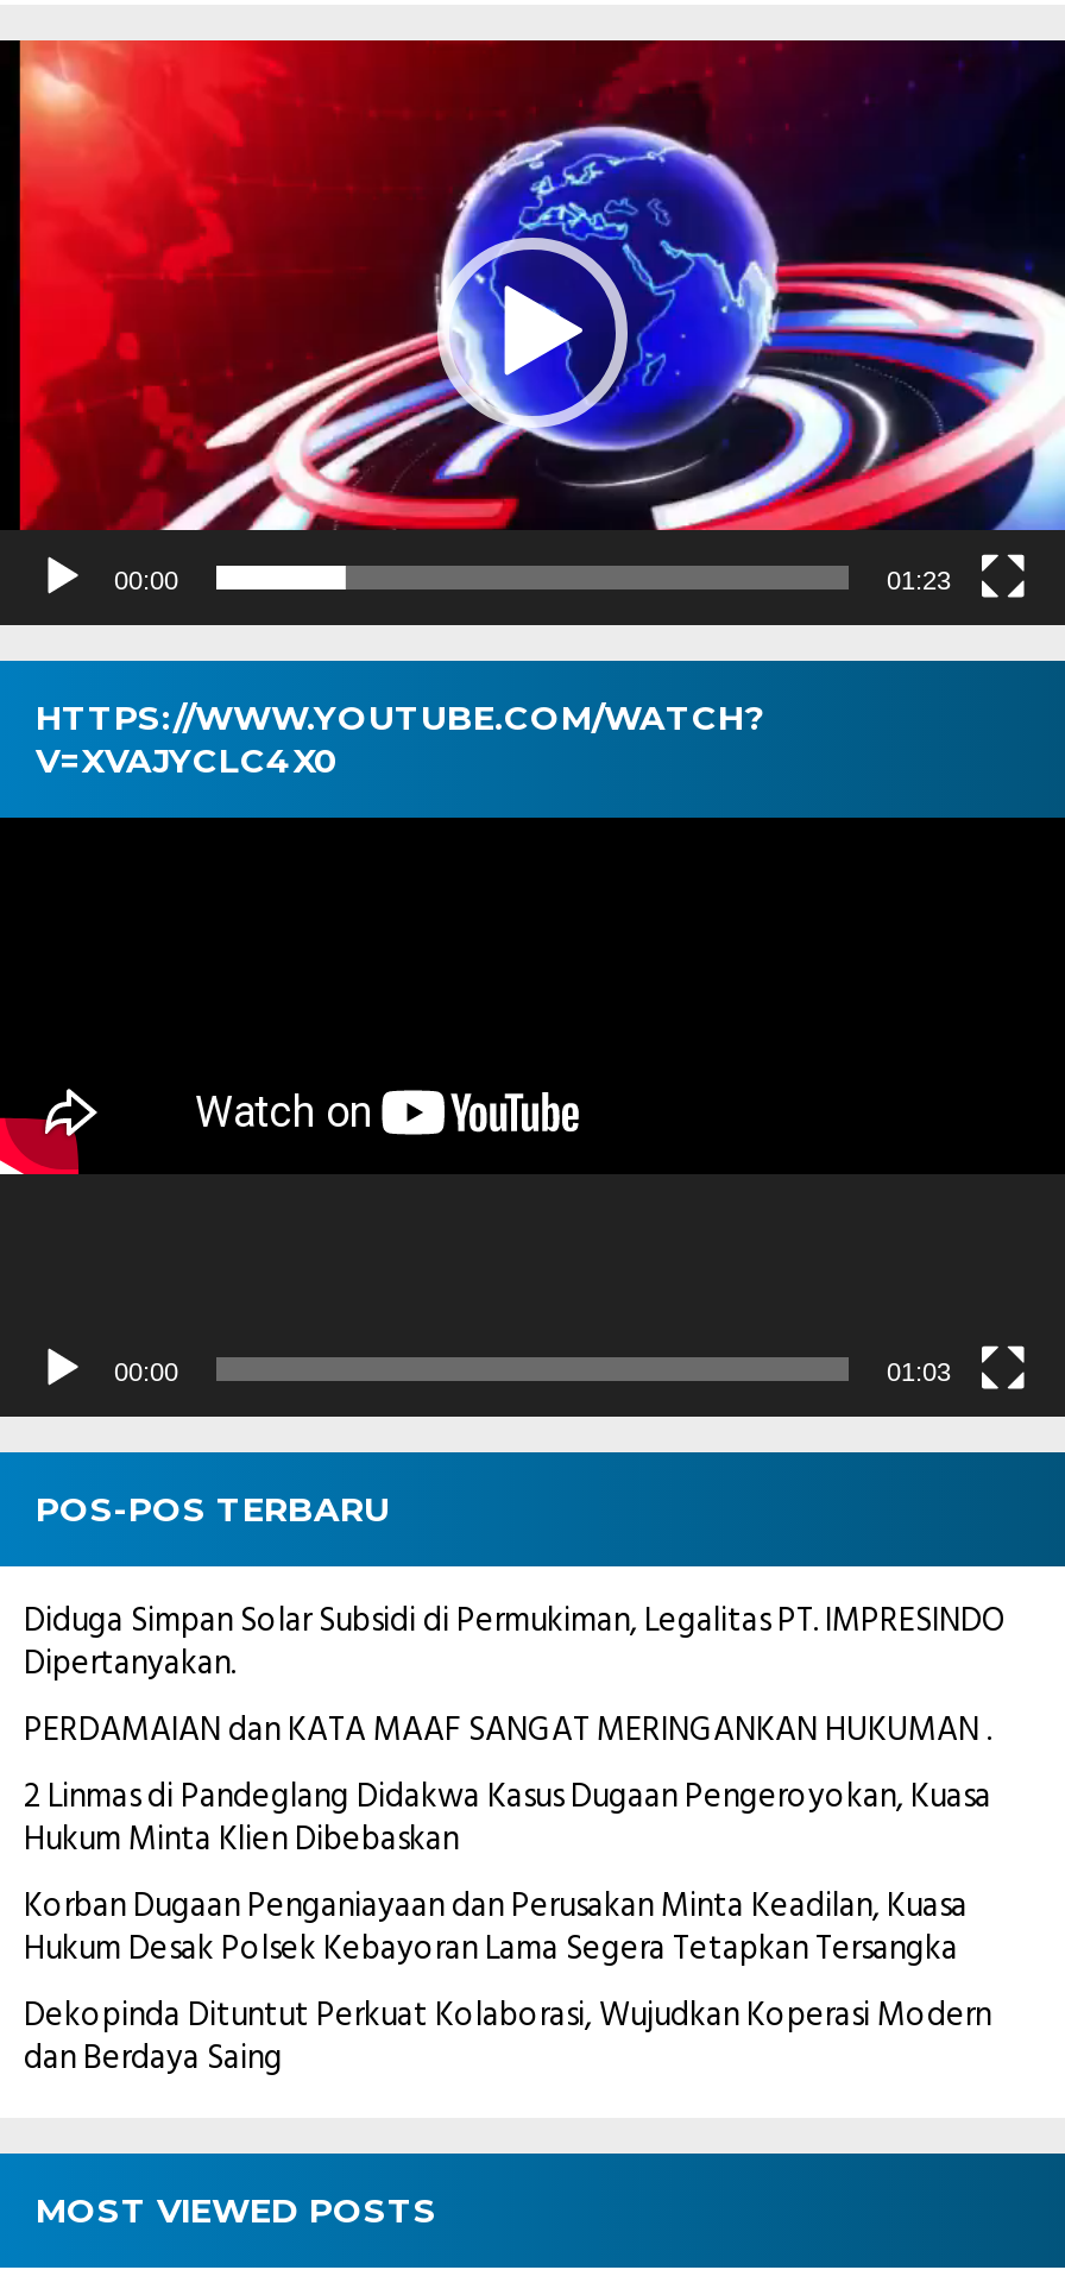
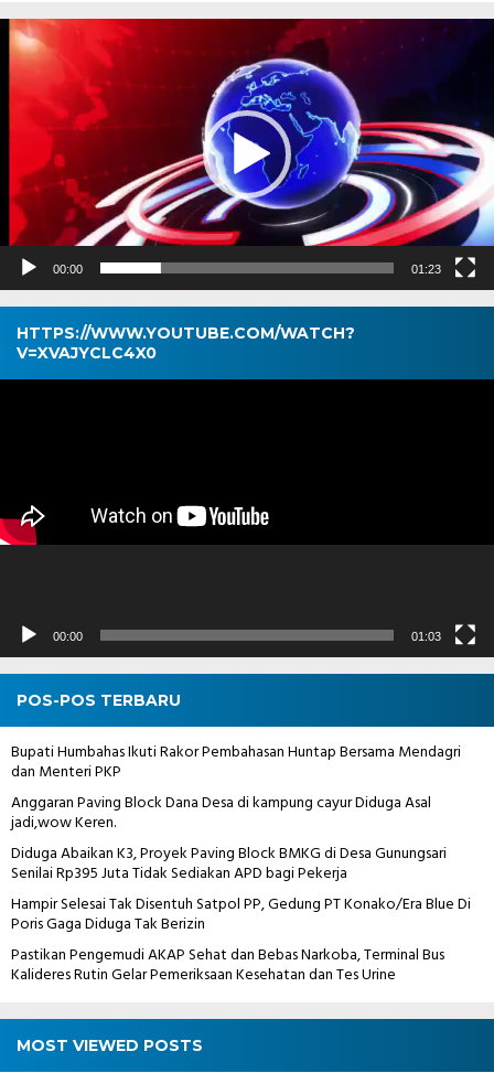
- Diduga Simpan Solar Subsidi di Permukiman, Legalitas PT. IMPRESINDO
- Dipertanyakan.
- PERDAMAIAN dan KATA MAAF SANGAT MERINGANKAN HUKUMAN .
- 2 Linmas di Pandeglang Didakwa Kasus Dugaan Pengeroyokan, Kuasa
- Hukum Minta Klien Dibebaskan
- Korban Dugaan Penganiayaan dan Perusakan Minta Keadilan, Kuasa
- Hukum Desak Polsek Kebayoran Lama Segera Tetapkan Tersangka
- Dekopinda Dituntut Perkuat Kolaborasi, Wujudkan Koperasi Modern
- dan Berdaya Saing
+ Bupati Humbahas Ikuti Rakor Pembahasan Huntap Bersama Mendagri
+ dan Menteri PKP
+ Anggaran Paving Block Dana Desa di kampung cayur Diduga Asal
+ jadi,wow Keren.
+ Diduga Abaikan K3, Proyek Paving Block BMKG di Desa Gunungsari
+ Senilai Rp395 Juta Tidak Sediakan APD bagi Pekerja
+ Hampir Selesai Tak Disentuh Satpol PP, Gedung PT Konako/Era Blue Di
+ Poris Gaga Diduga Tak Berizin
+ Pastikan Pengemudi AKAP Sehat dan Bebas Narkoba, Terminal Bus
+ Kalideres Rutin Gelar Pemeriksaan Kesehatan dan Tes Urine
